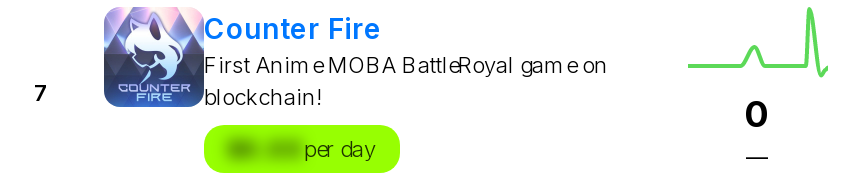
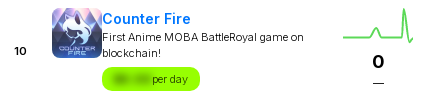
- 7
+ 10
